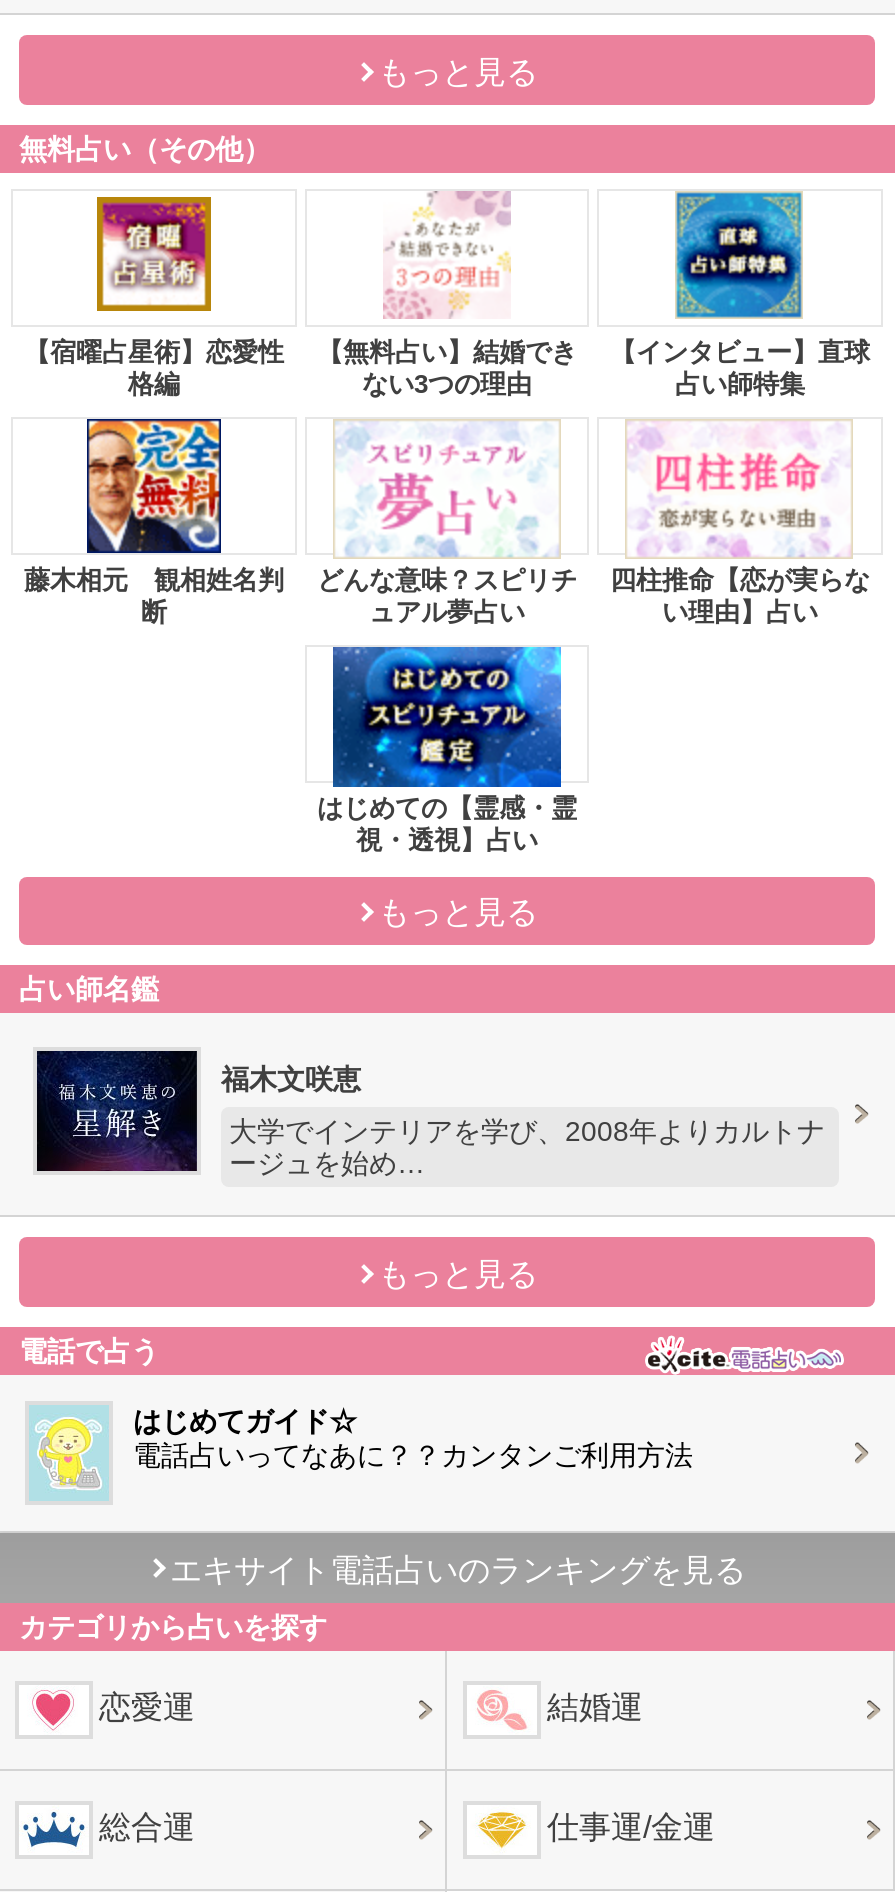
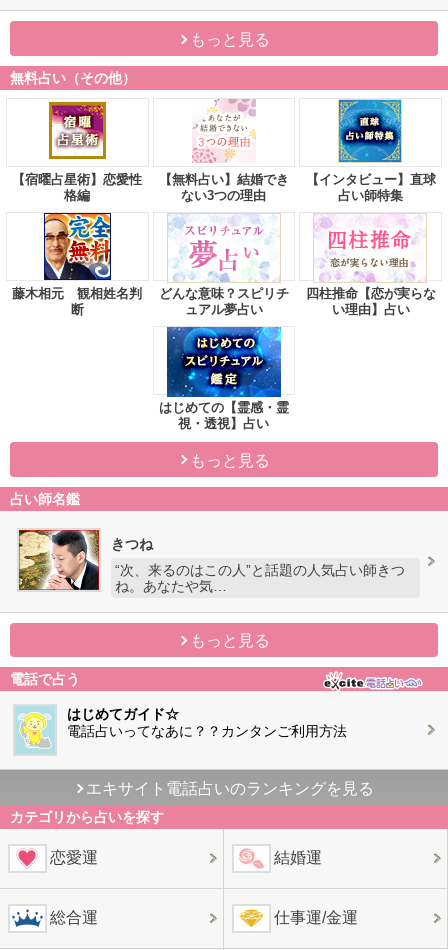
- [image]
- 福木文咲恵
+ [image]
+ きつね

- 大学でインテリアを学び、2008年よりカルトナ
- ージュを始め…
+ “次、来るのはこの人”と話題の人気占い師きつ
+ ね。あなたや気…
